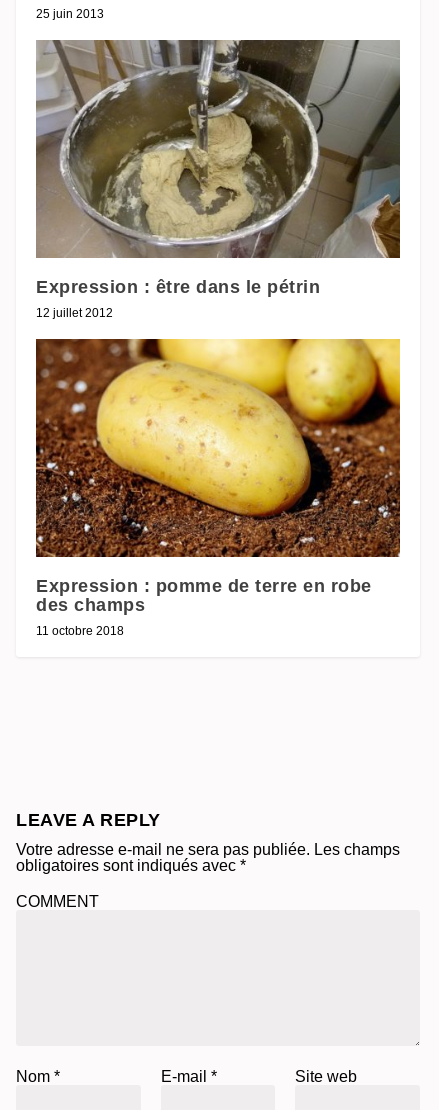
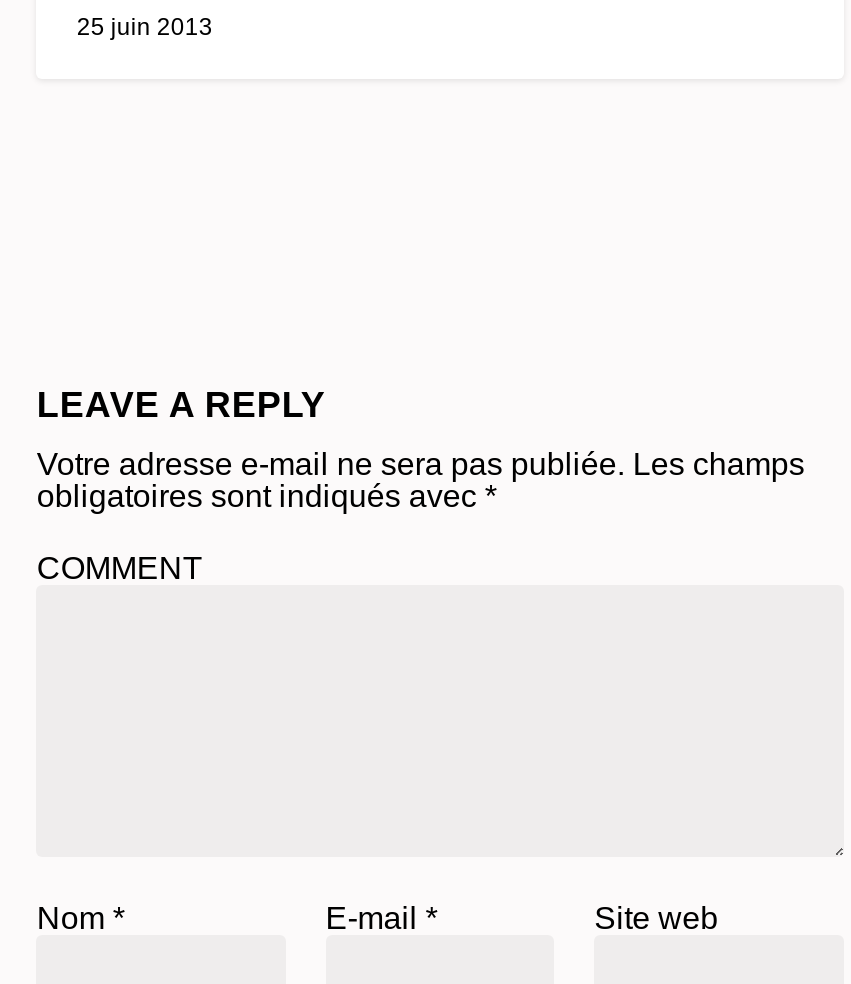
- [image]
- Expression : être dans le pétrin
- 12 juillet 2012

- [image]
- Expression : pomme de terre en robe
- des champs
- 11 octobre 2018
